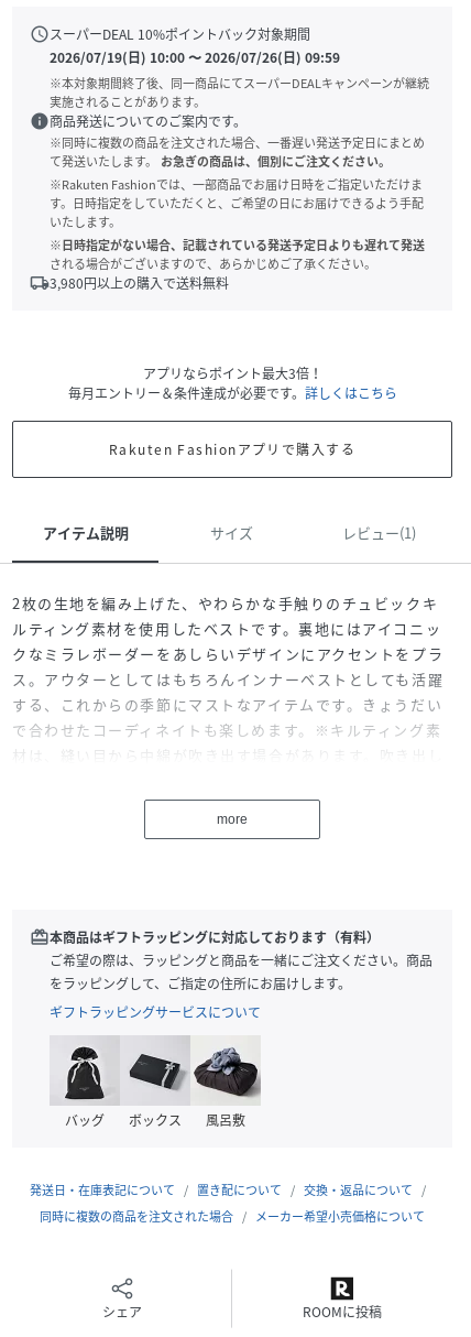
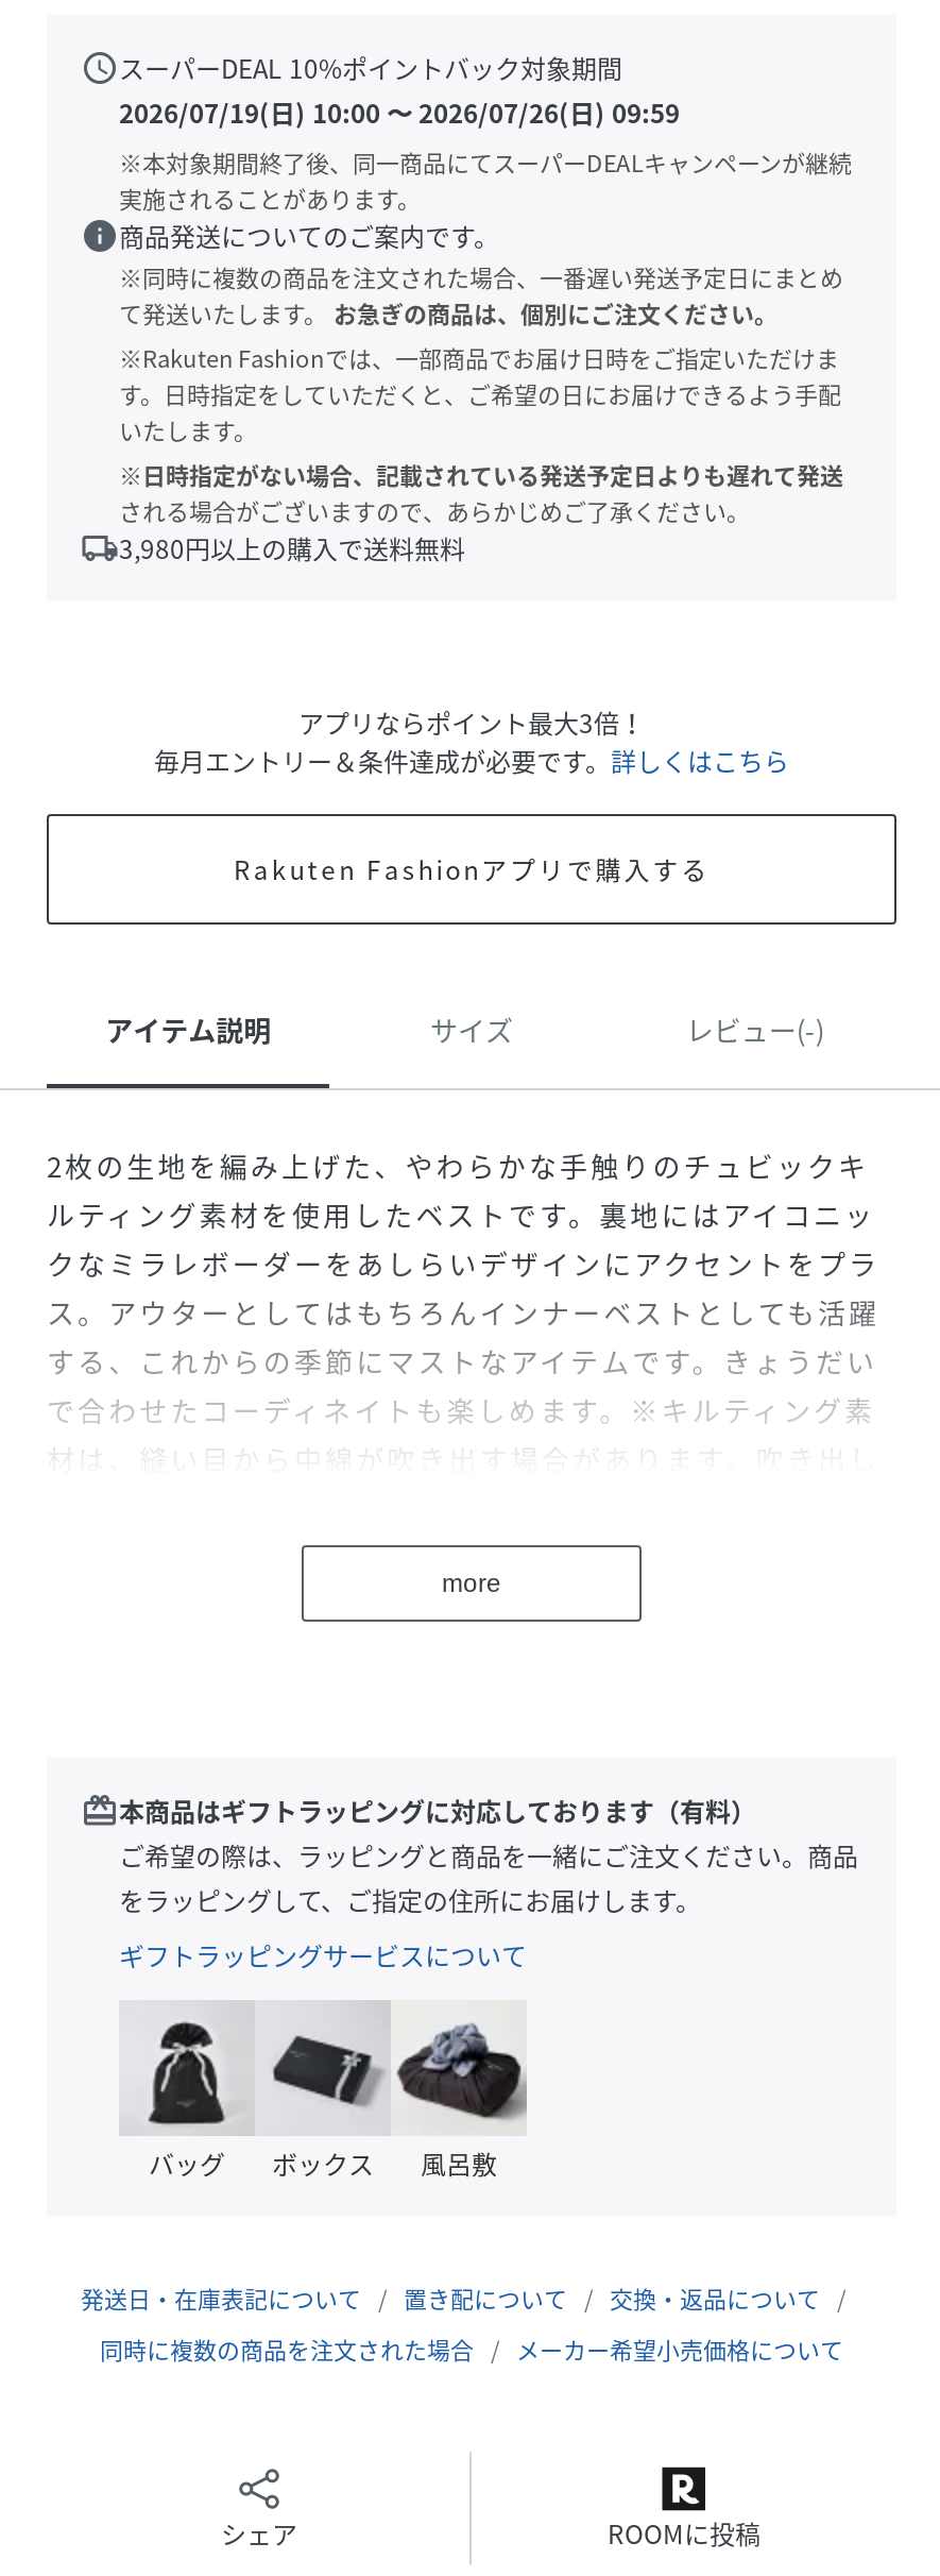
- レビュー(1)
+ レビュー(-)
